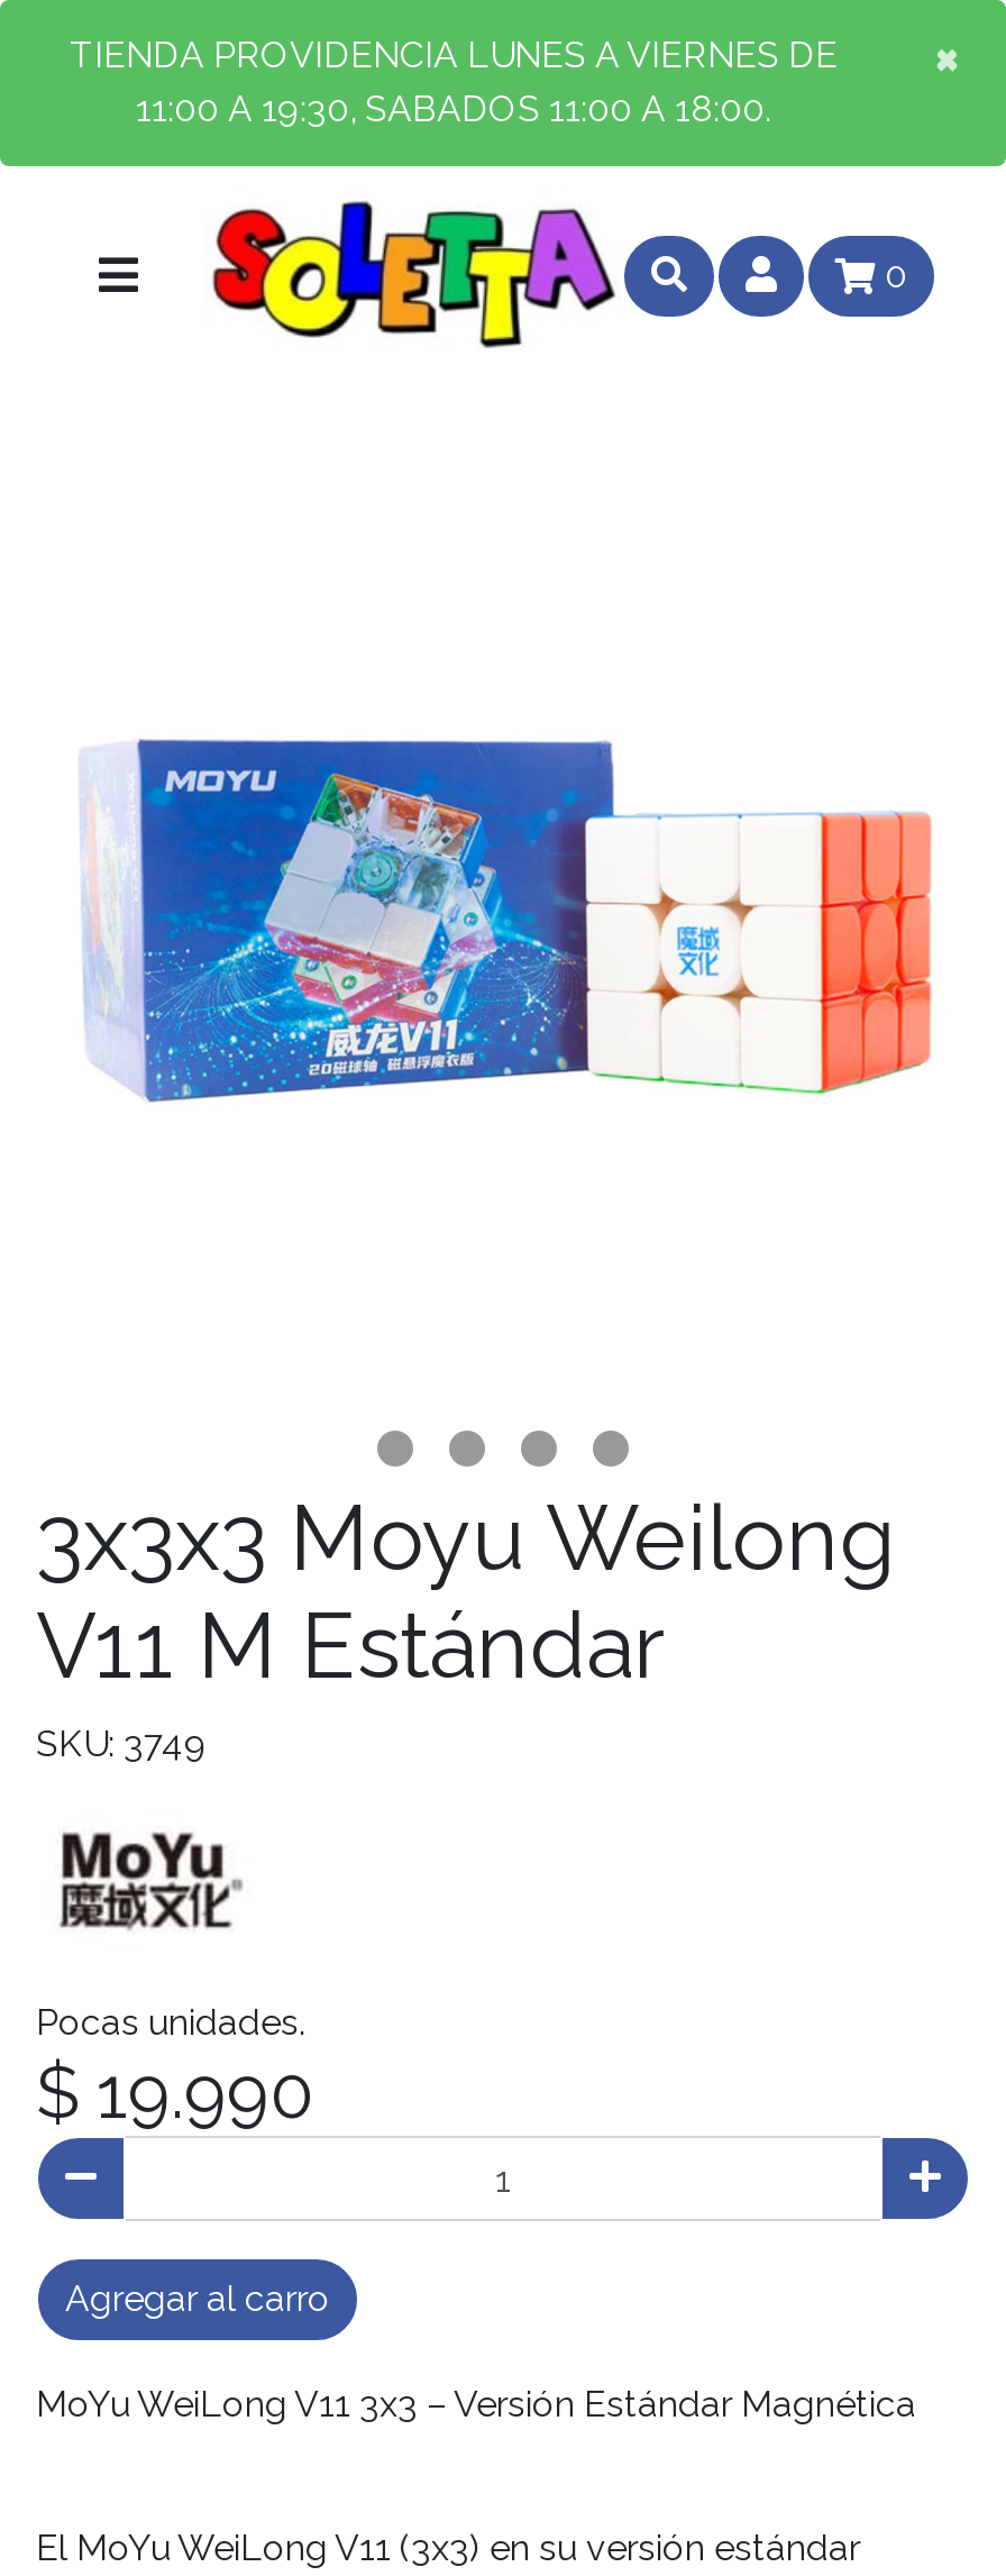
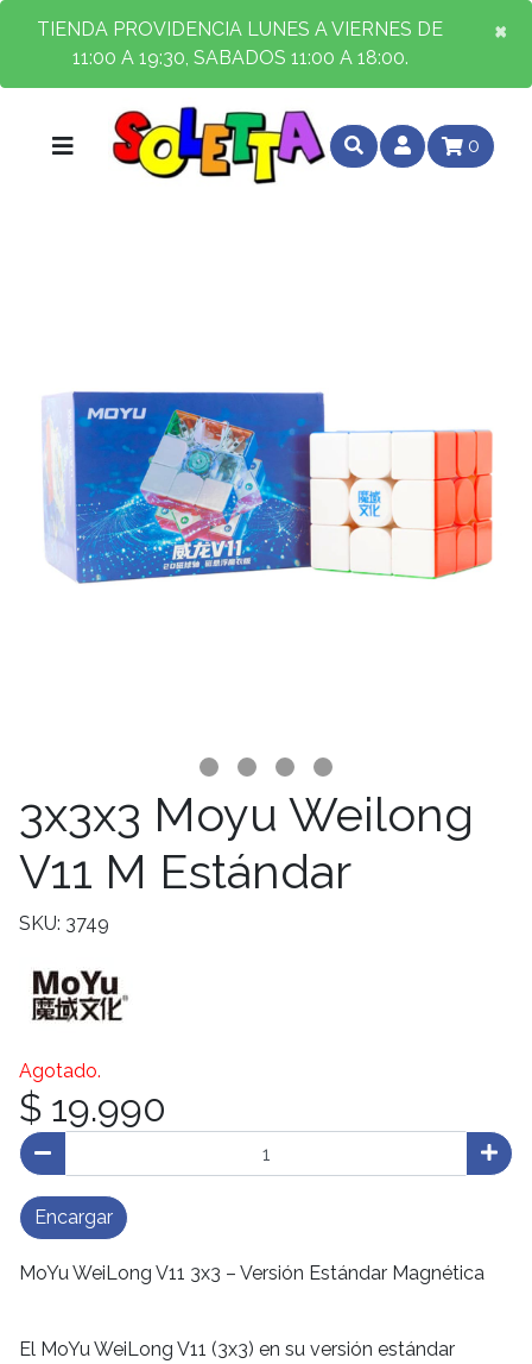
- Pocas unidades.
+ Agotado.

- Agregar al carro
+ Encargar
